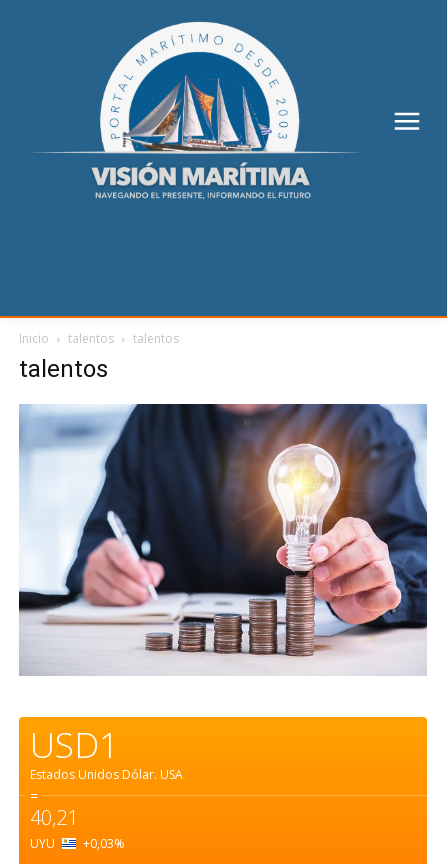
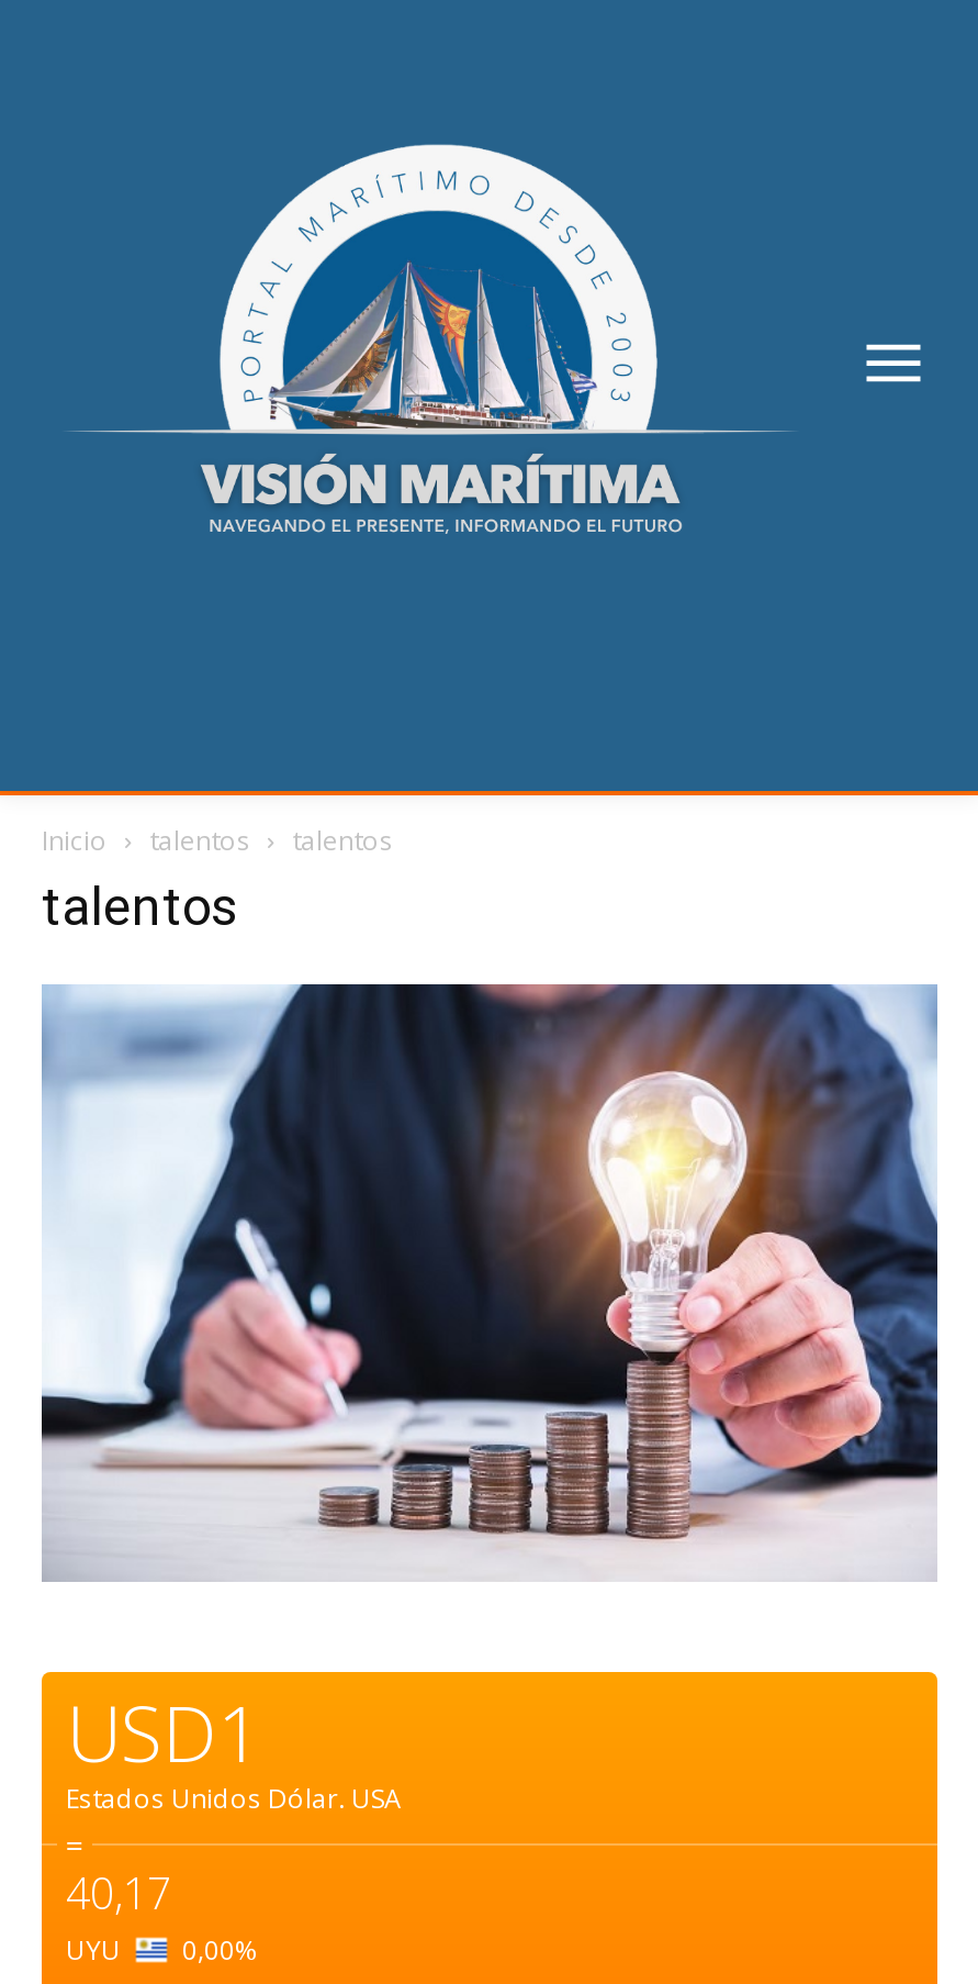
- 40,21
+ 40,17

- UYU +0,03%
+ UYU 0,00%
